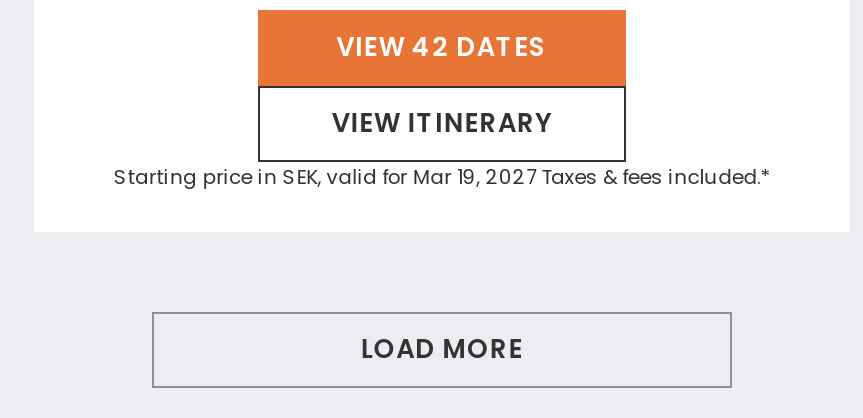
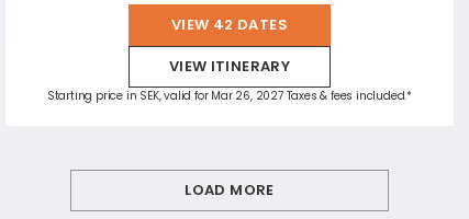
- Starting price in SEK, valid for Mar 19, 2027 Taxes & fees included.*
+ Starting price in SEK, valid for Mar 26, 2027 Taxes & fees included.*
